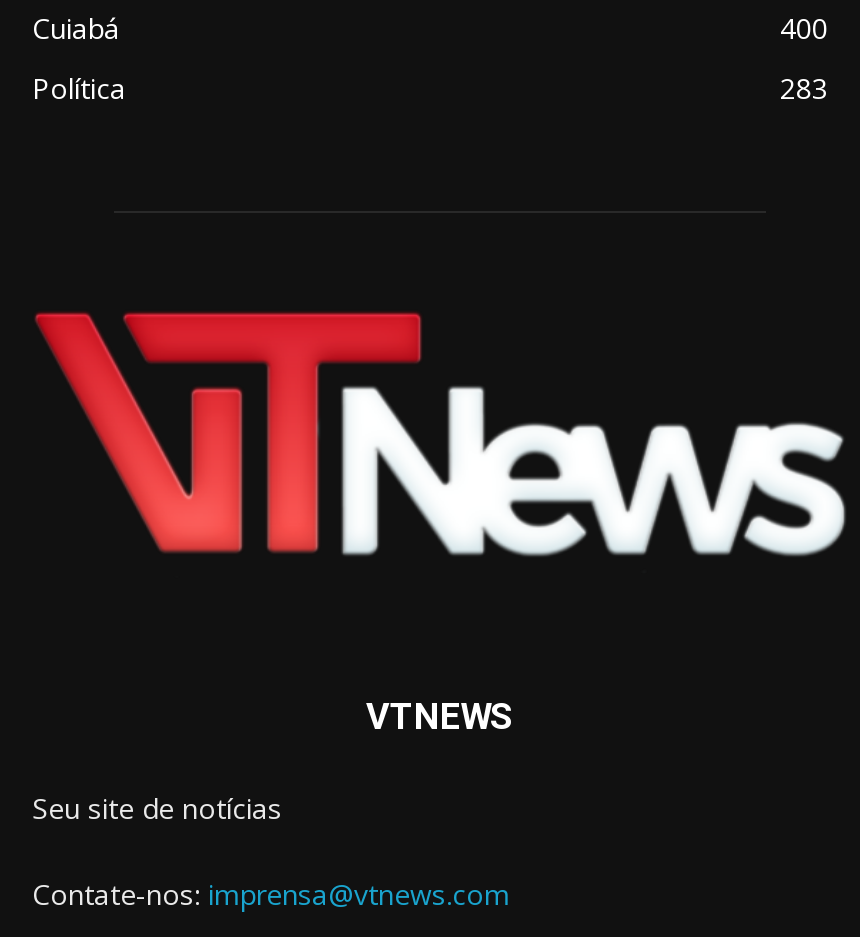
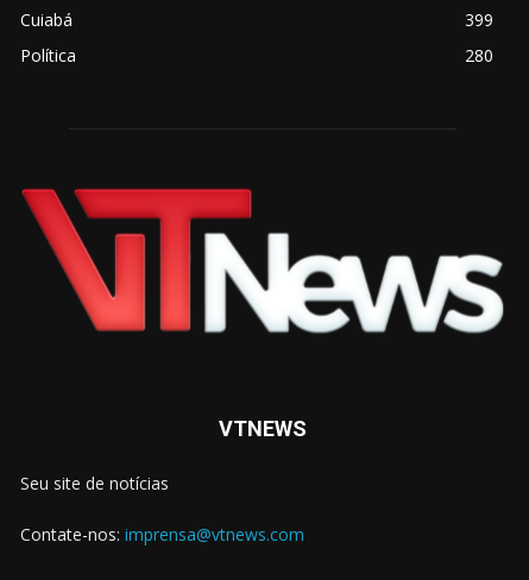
- 400
+ 399

- 283
+ 280
